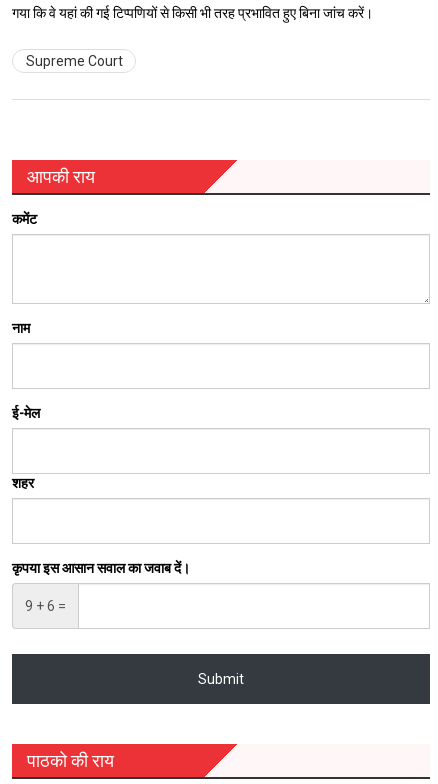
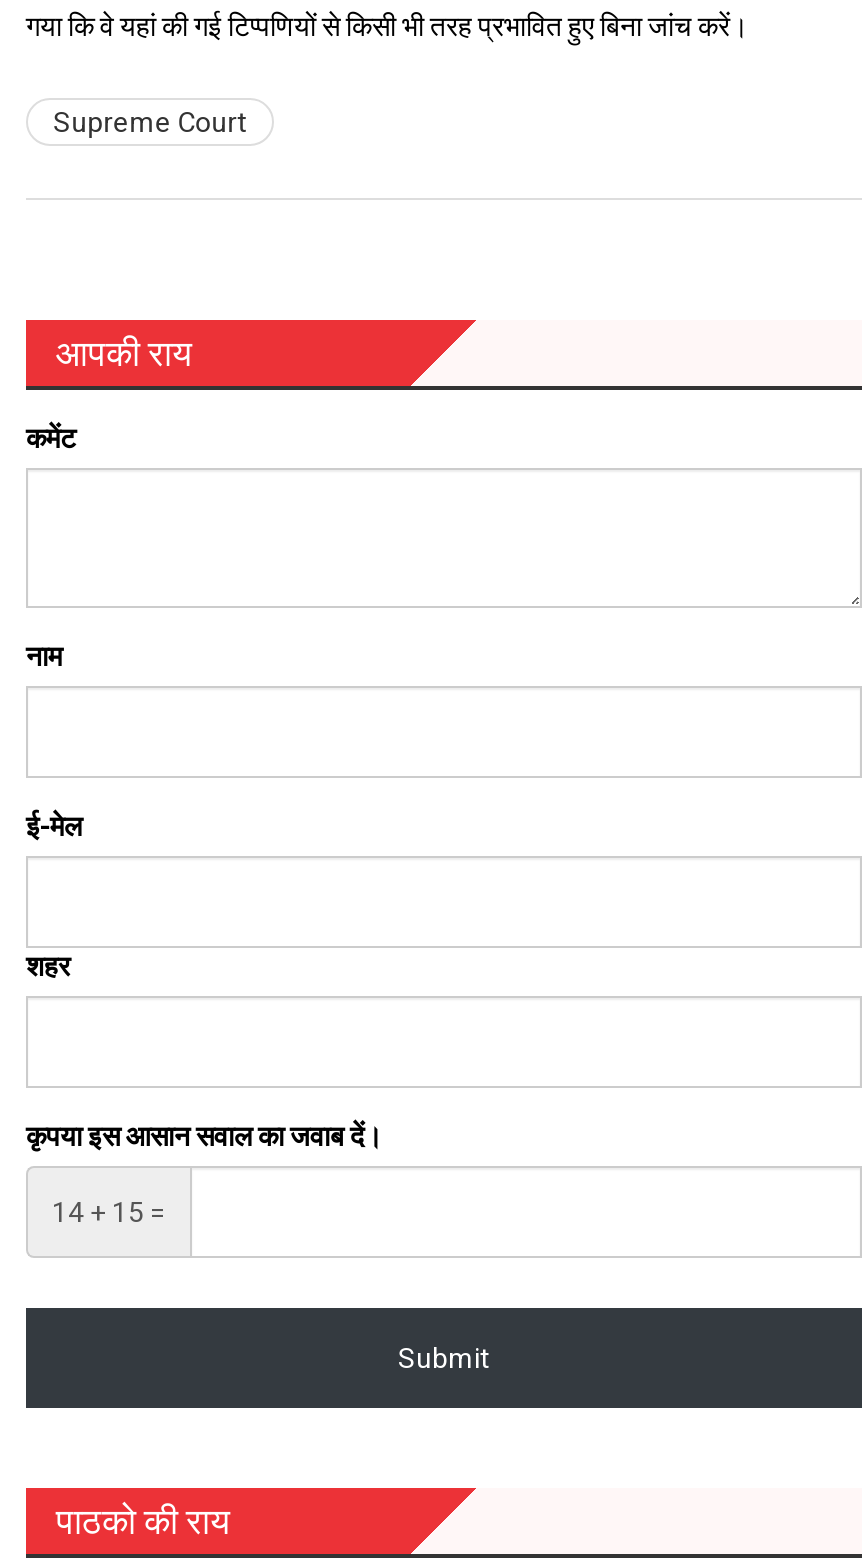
- 9 + 6 =
+ 14 + 15 =
